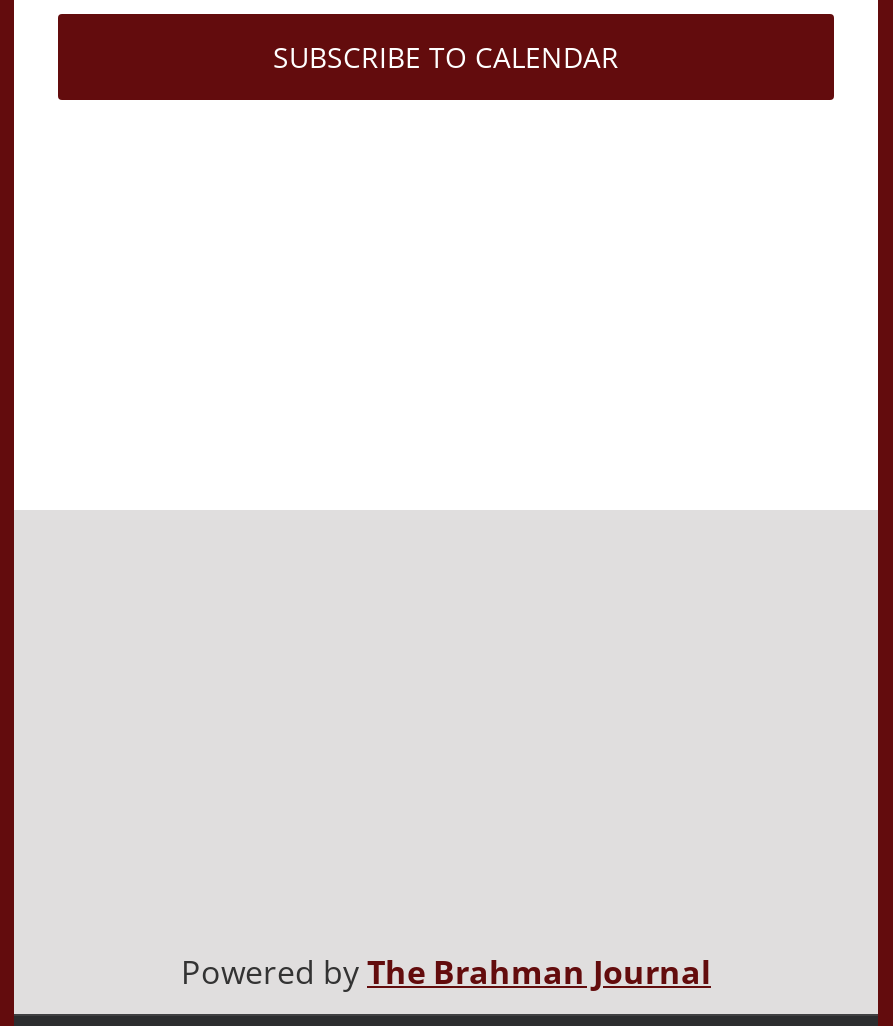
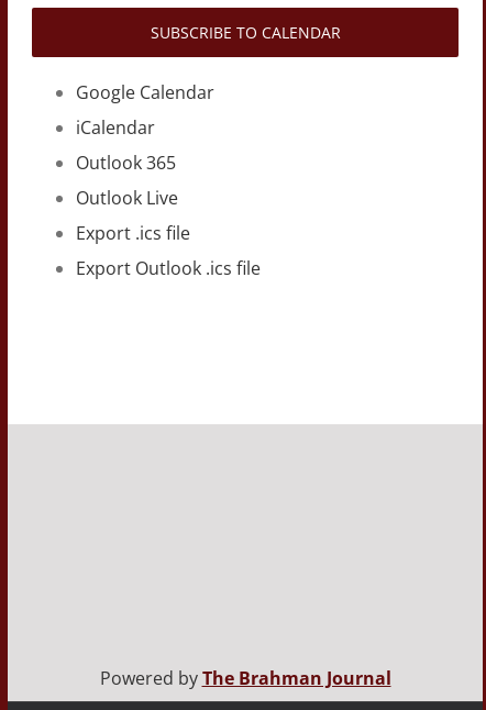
+ Google Calendar
+ iCalendar
+ Outlook 365
+ Outlook Live
+ Export .ics file
+ Export Outlook .ics file
